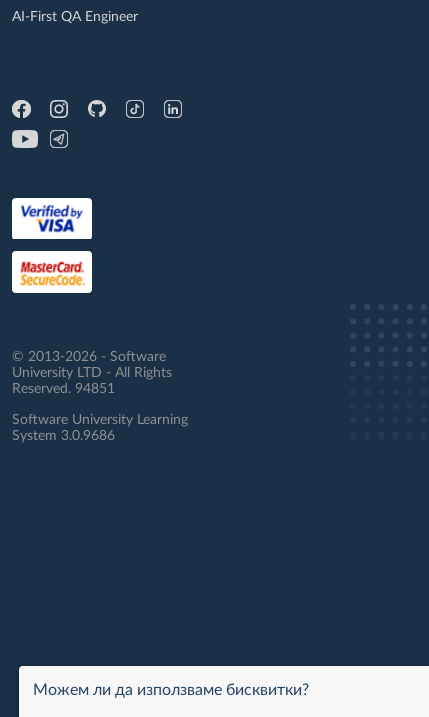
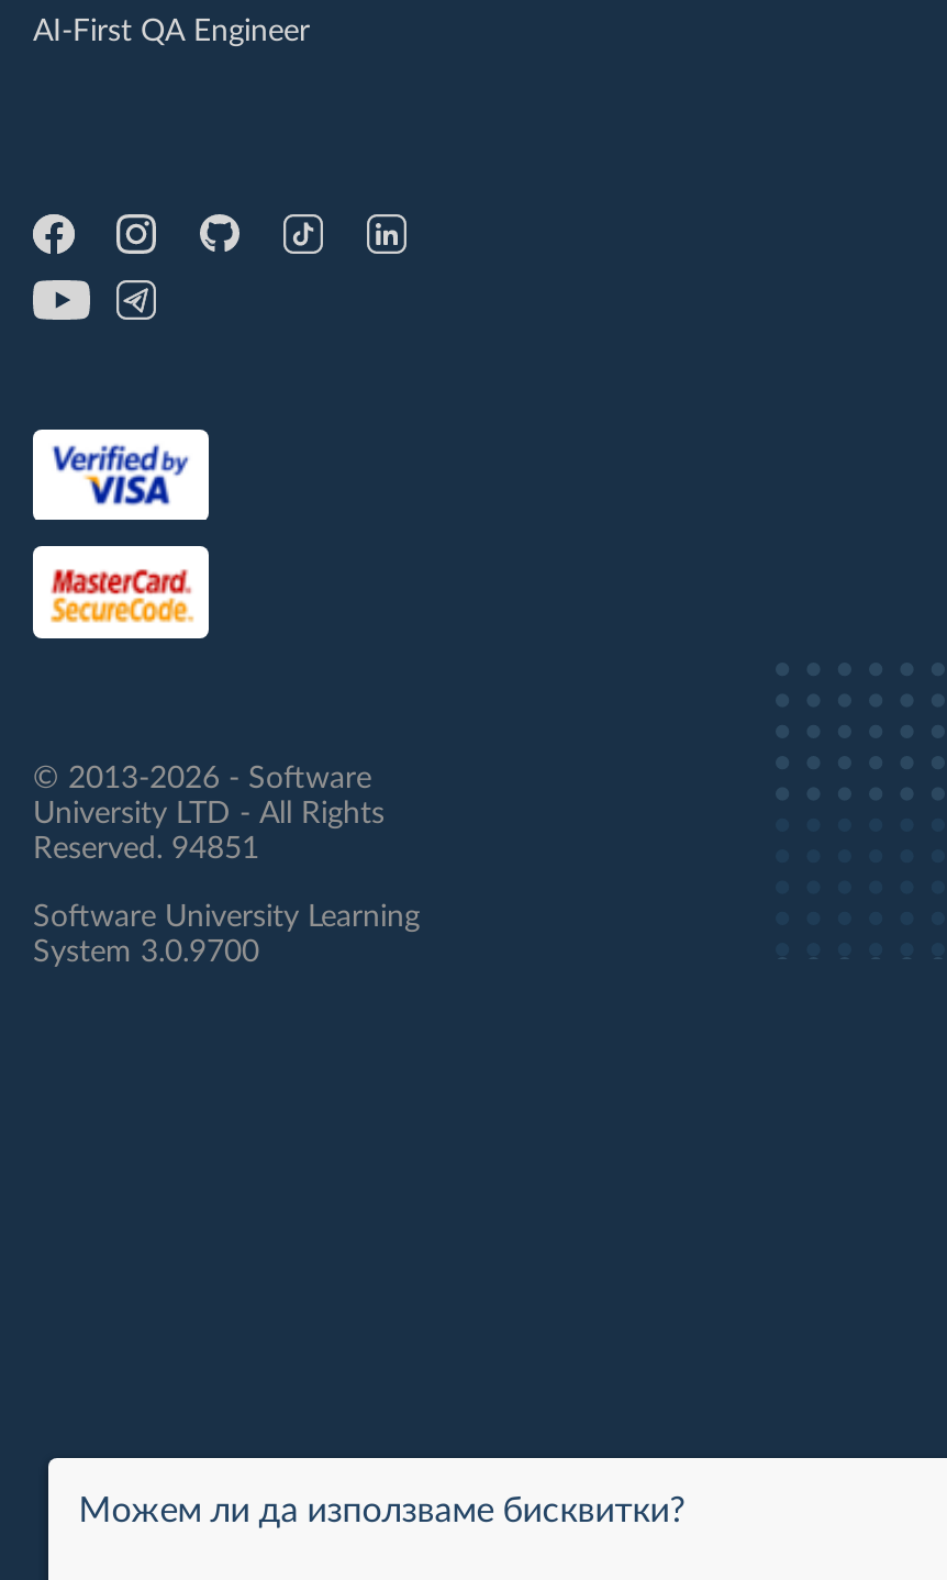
- System 3.0.9686
+ System 3.0.9700
